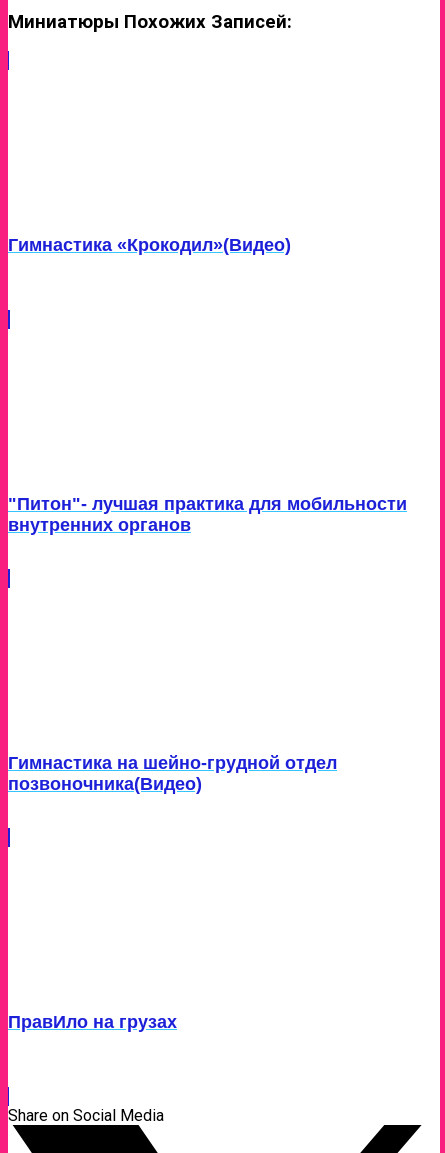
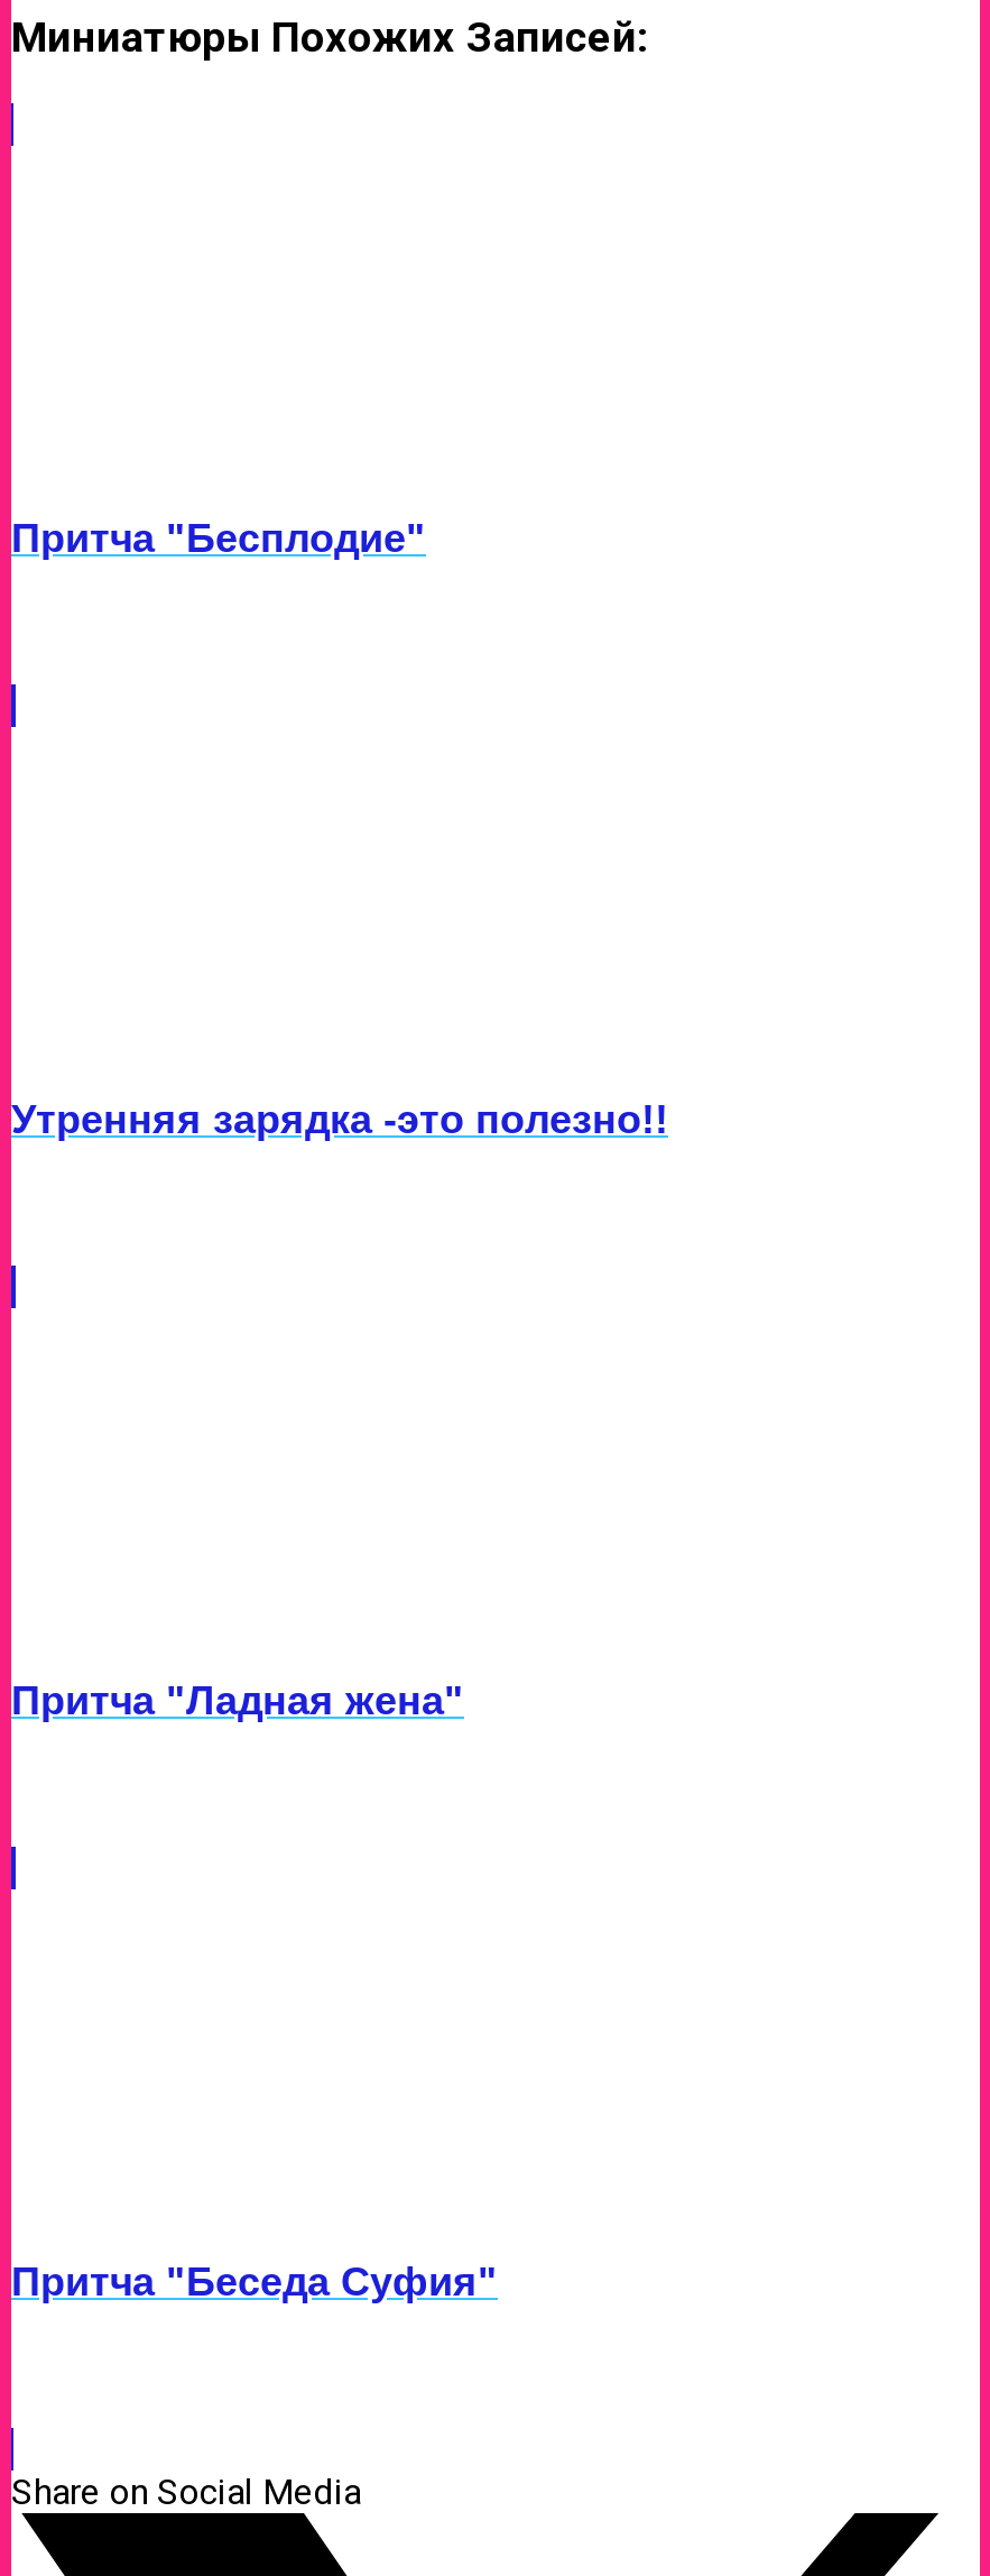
- Гимнастика «Крокодил»(Видео)
+ Притча "Бесплодие"

- "Питон"- лучшая практика для мобильности
- внутренних органов
+ Утренняя зарядка -это полезно!!

- Гимнастика на шейно-грудной отдел
- позвоночника(Видео)
+ Притча "Ладная жена"

- ПравИло на грузах
+ Притча "Беседа Суфия"
